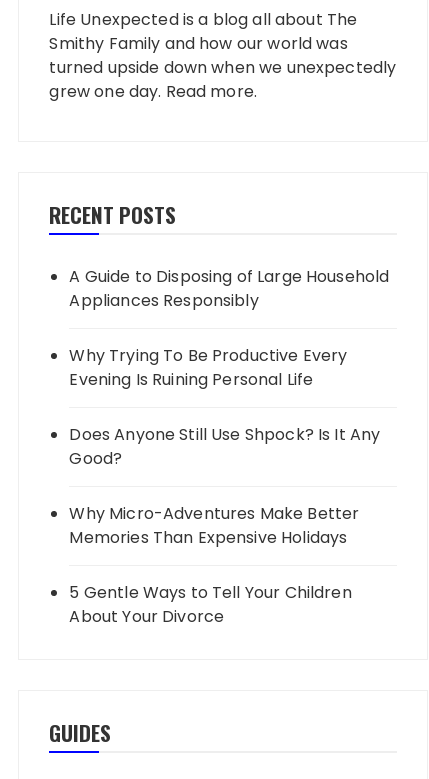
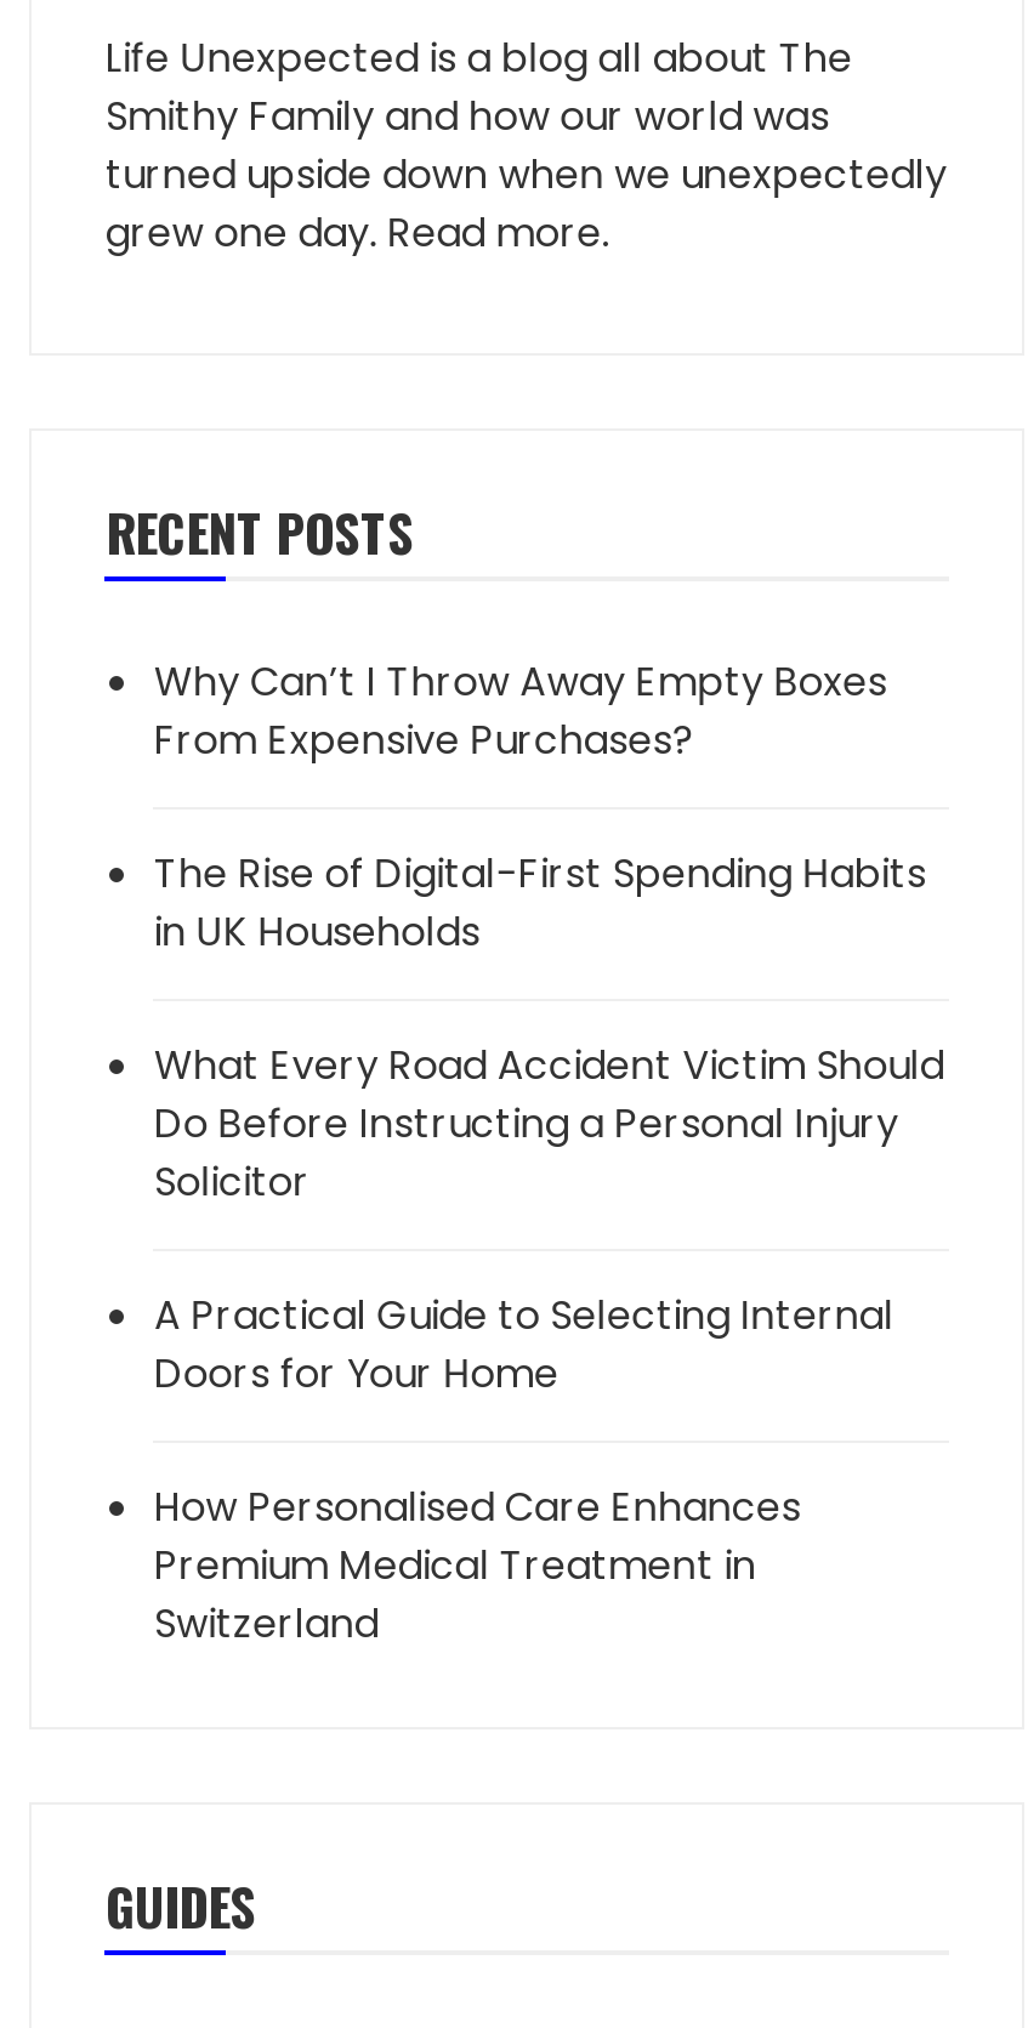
- A Guide to Disposing of Large Household
- Appliances Responsibly
+ Why Can’t I Throw Away Empty Boxes
+ From Expensive Purchases?

- Why Trying To Be Productive Every
- Evening Is Ruining Personal Life
+ The Rise of Digital-First Spending Habits
+ in UK Households

- Does Anyone Still Use Shpock? Is It Any
- Good?
+ What Every Road Accident Victim Should
+ Do Before Instructing a Personal Injury
+ Solicitor

- Why Micro-Adventures Make Better
- Memories Than Expensive Holidays
+ A Practical Guide to Selecting Internal
+ Doors for Your Home

- 5 Gentle Ways to Tell Your Children
- About Your Divorce
+ How Personalised Care Enhances
+ Premium Medical Treatment in
+ Switzerland
